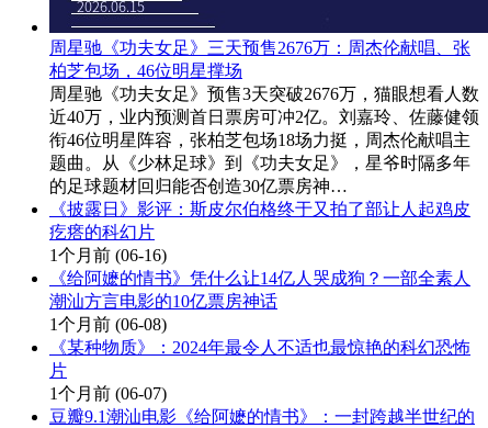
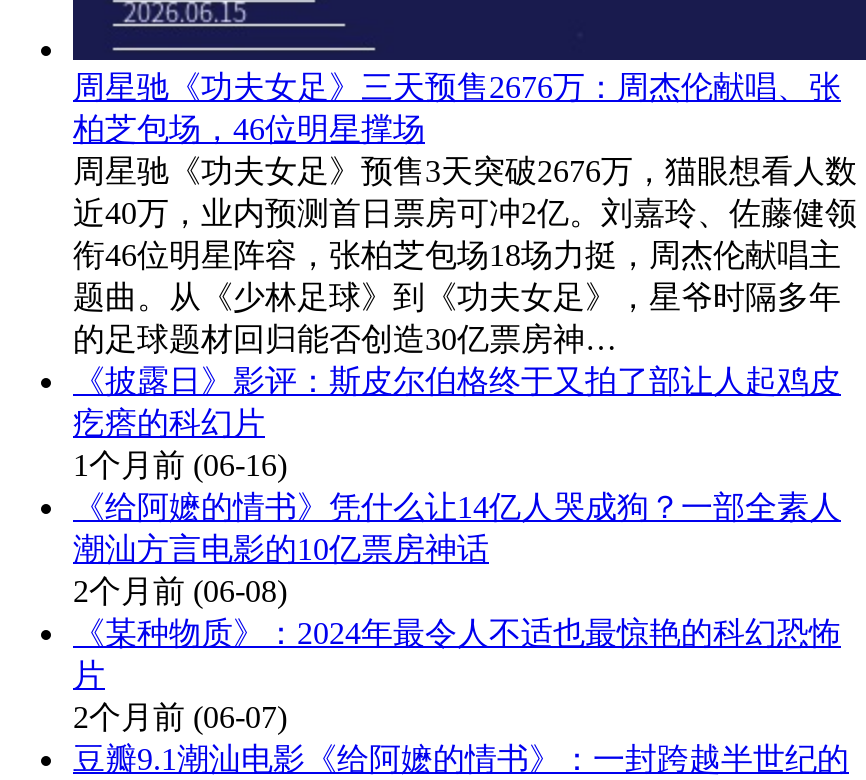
- 1个月前(06-08)
+ 2个月前(06-08)

- 1个月前(06-07)
+ 2个月前(06-07)
